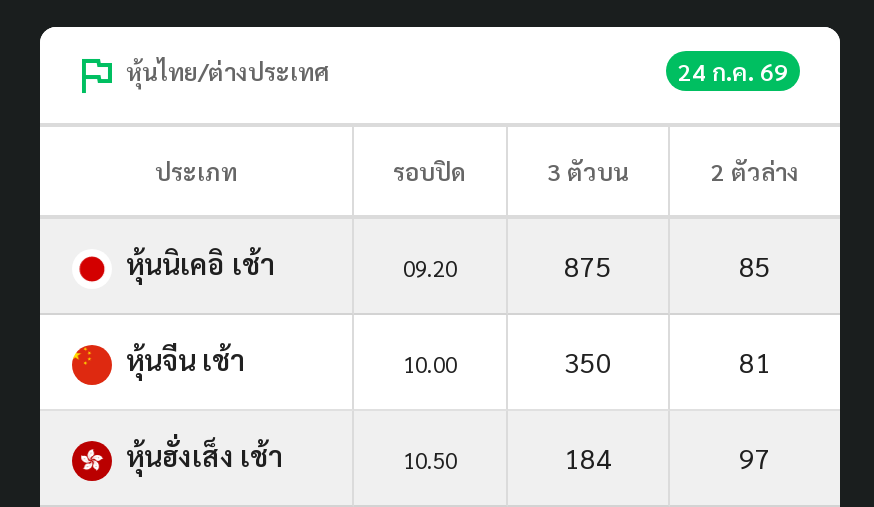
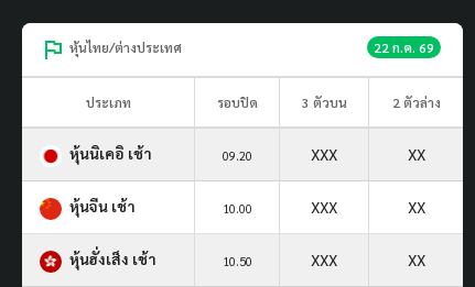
- 24 ก.ค. 69
+ 22 ก.ค. 69

- 875
- 85
+ XXX
+ XX

- 350
- 81
+ XXX
+ XX

- 184
- 97
+ XXX
+ XX
